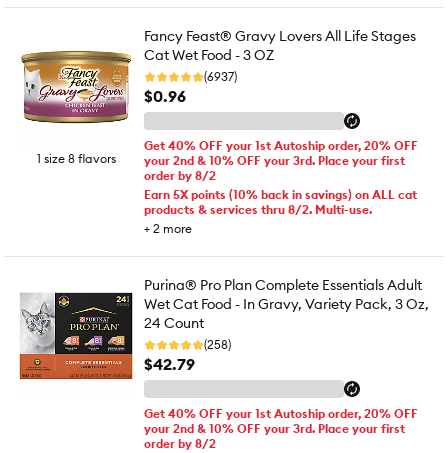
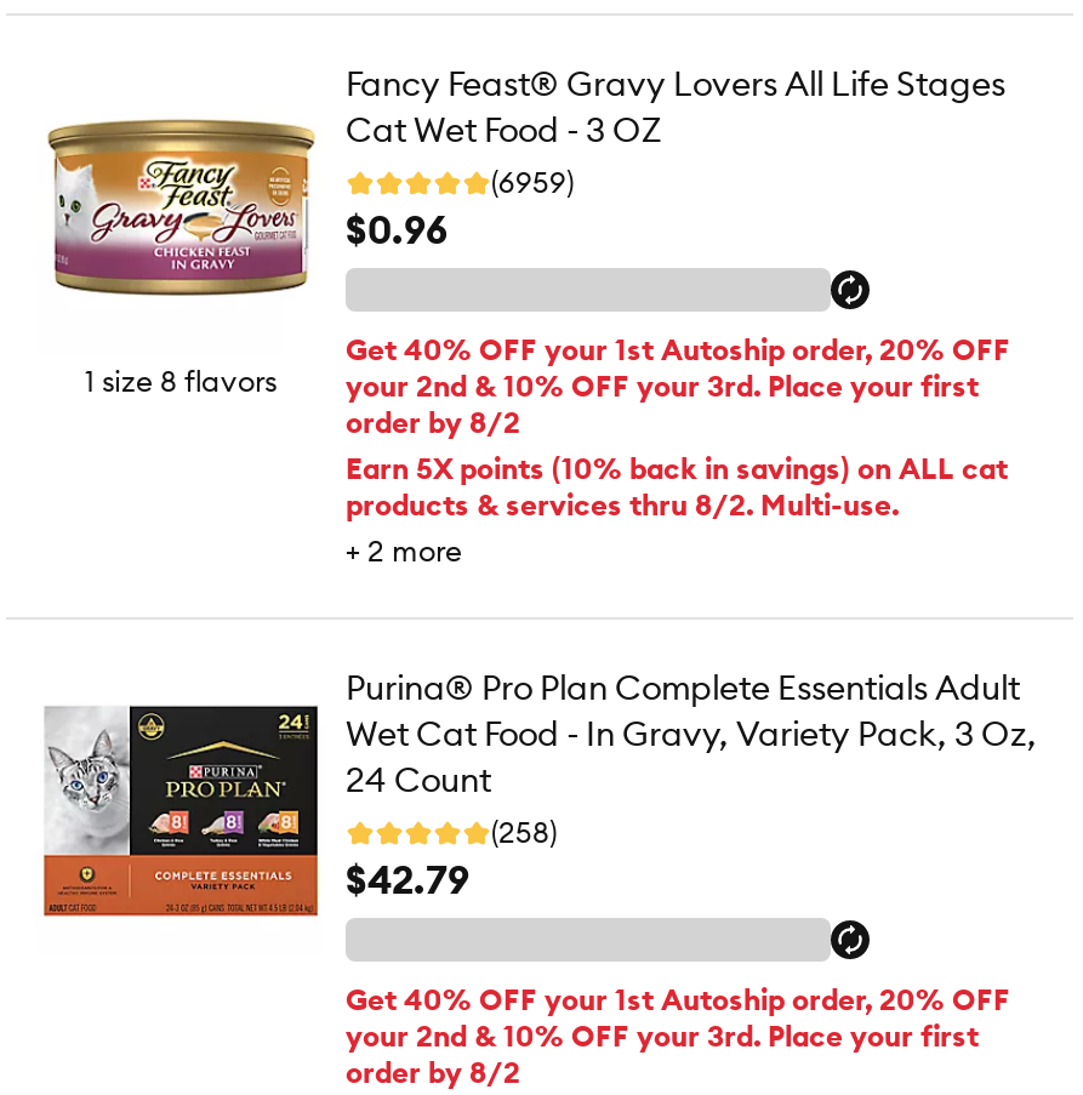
- (6937)
+ (6959)
